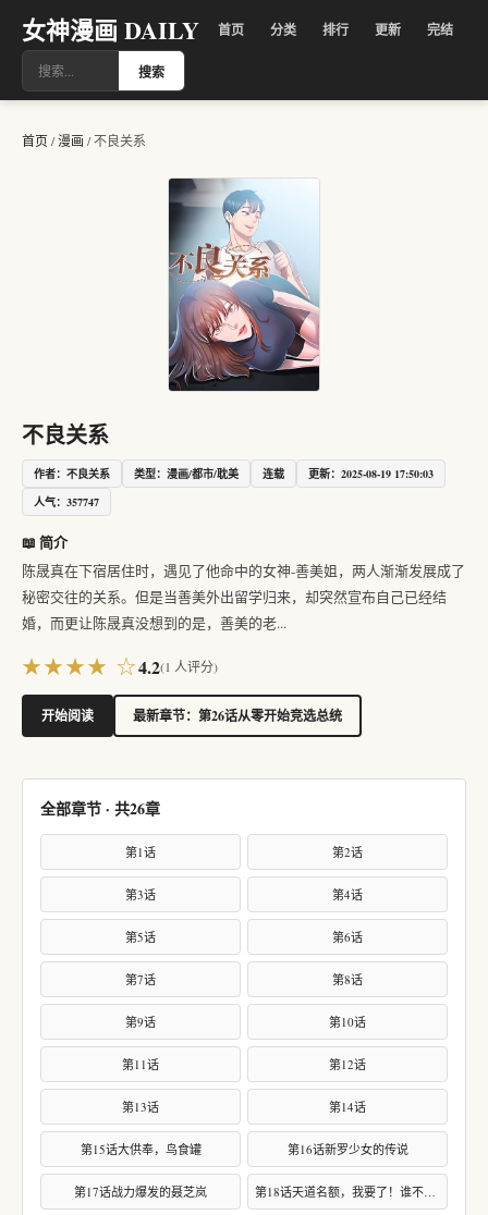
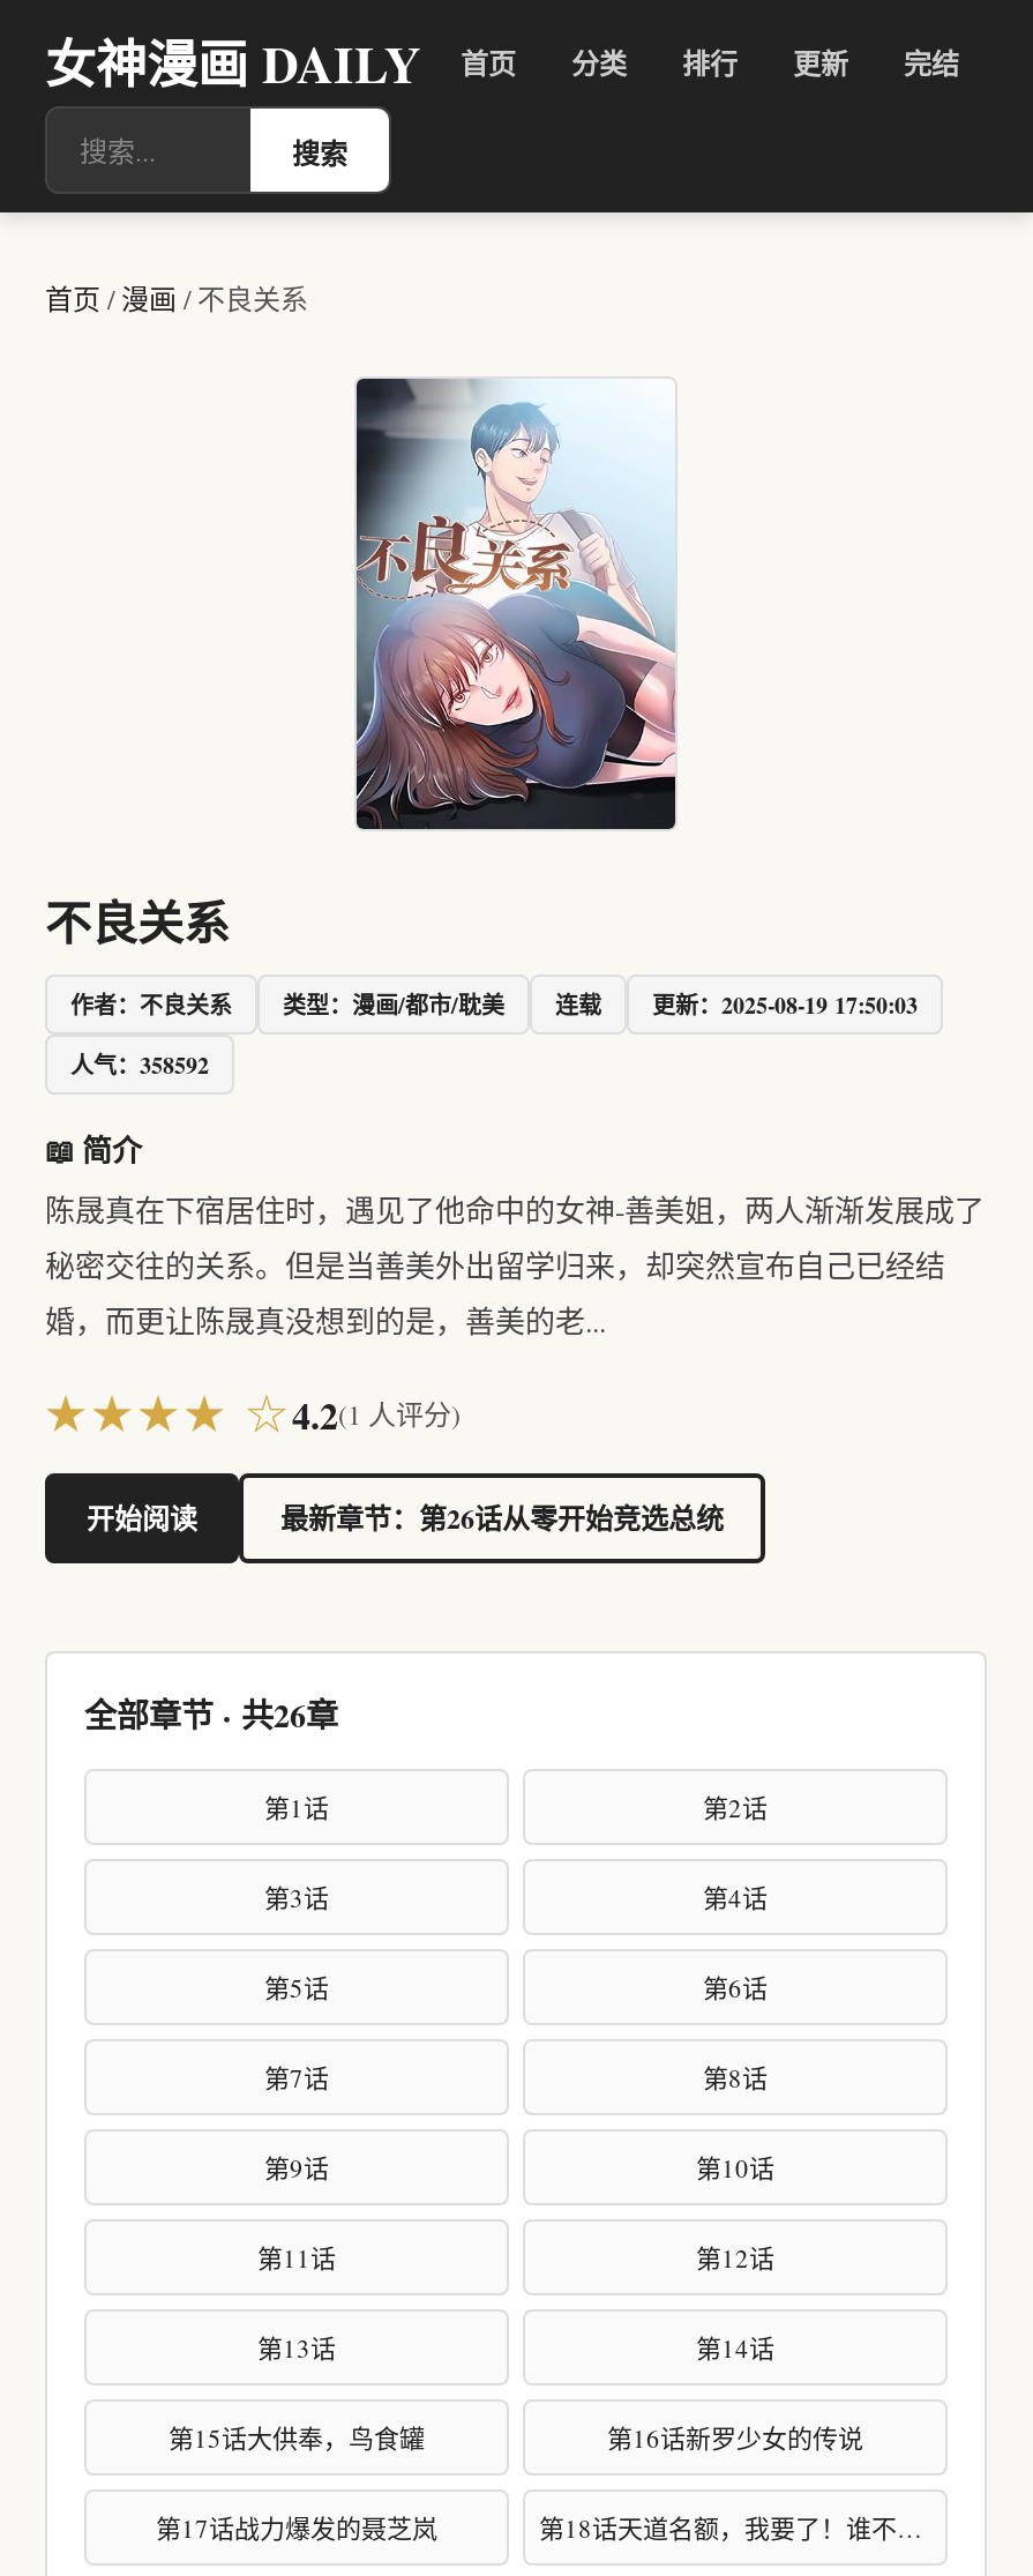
- 人气：357747
+ 人气：358592
